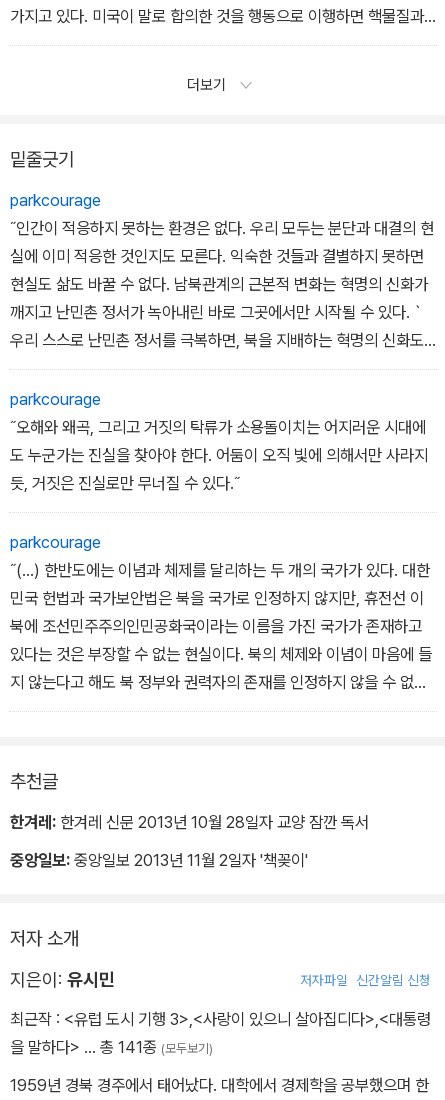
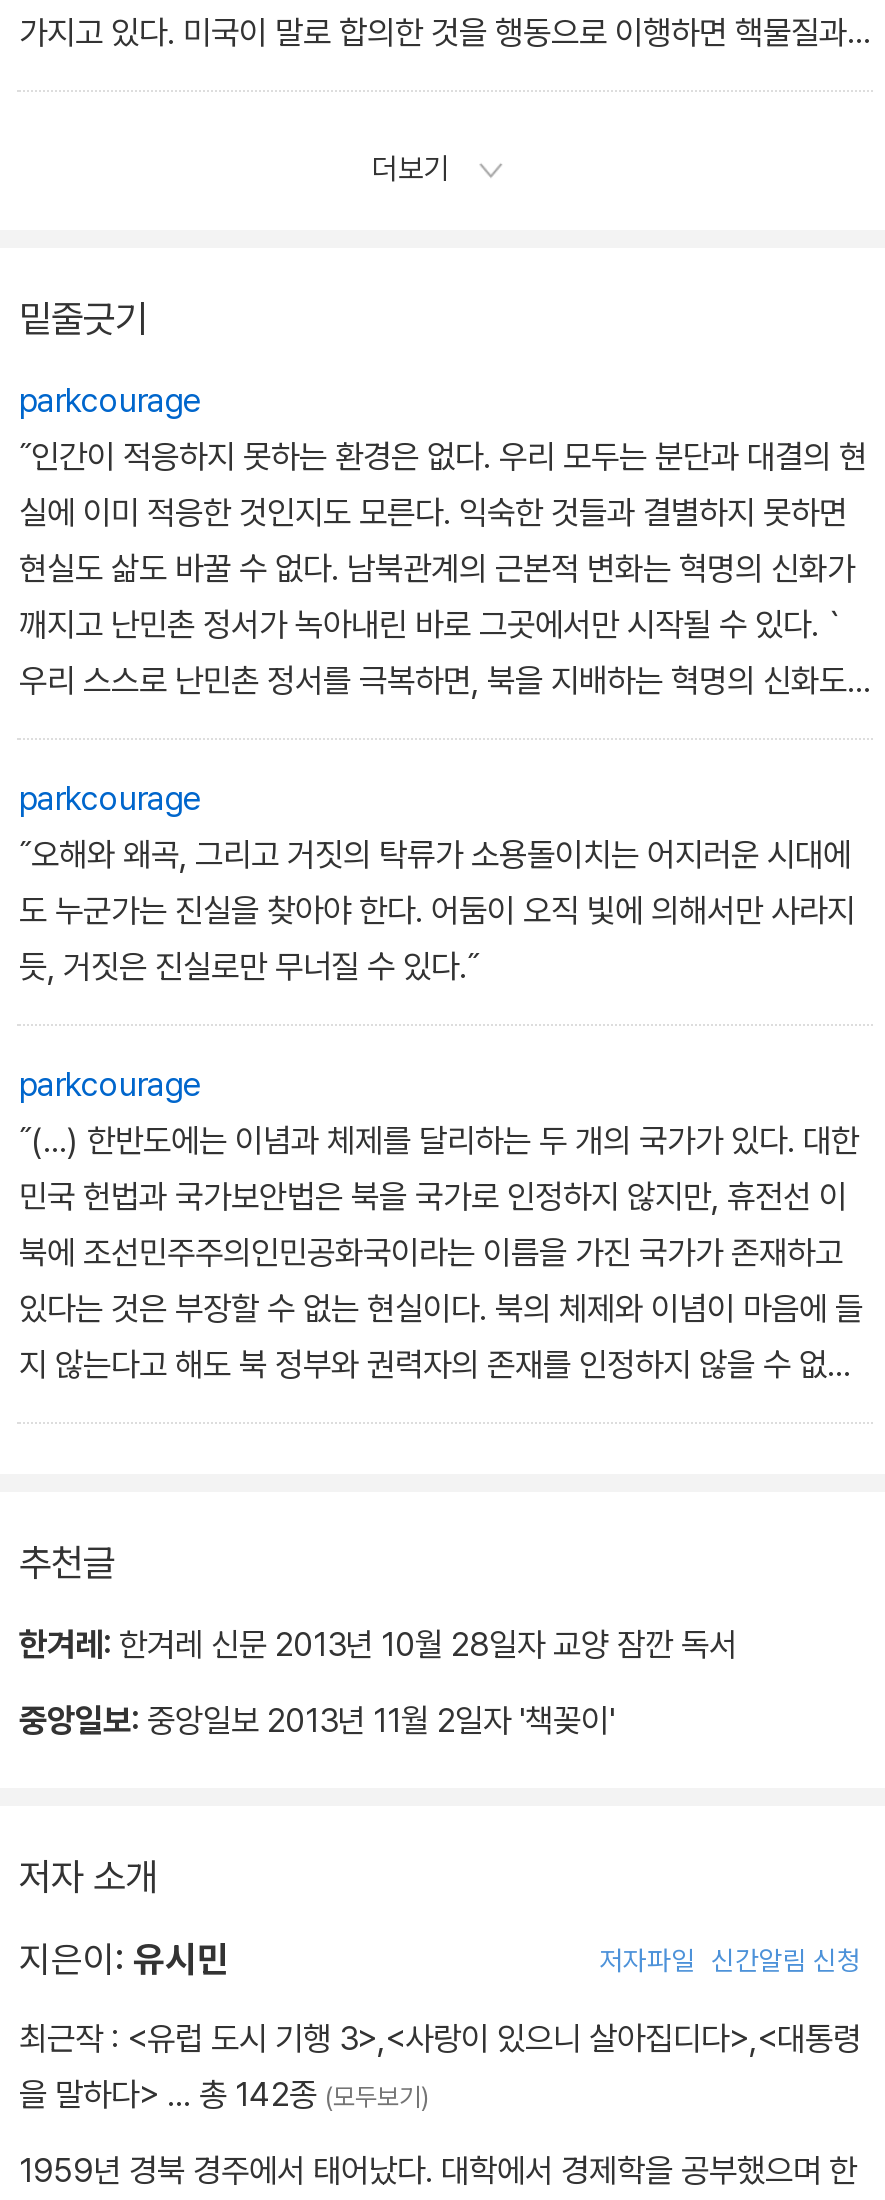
- 을 말하다> … 총 141종 (모두보기)
+ 을 말하다> … 총 142종 (모두보기)
